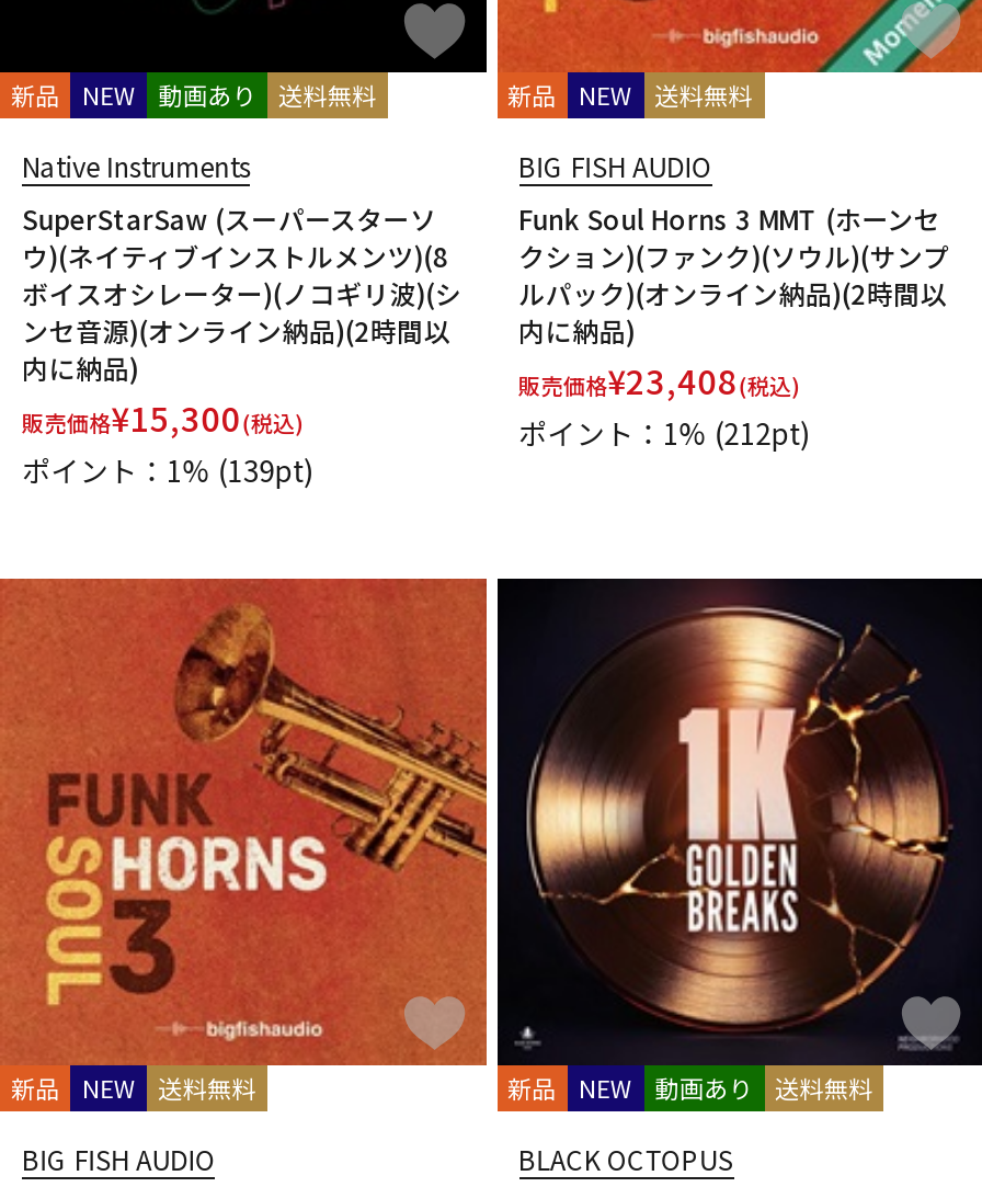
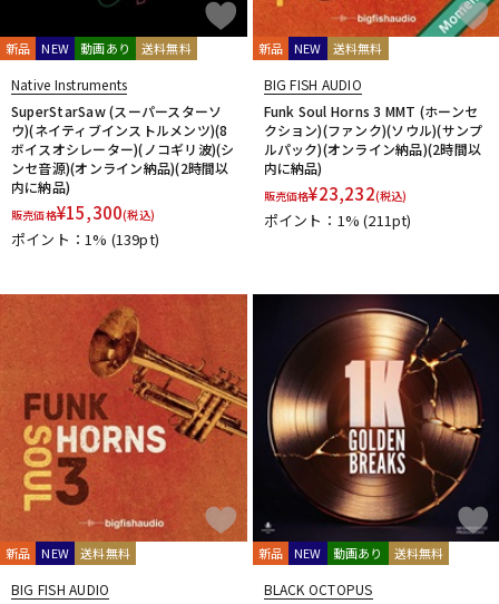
- 販売価格¥23,408(税込)
+ 販売価格¥23,232(税込)

- ポイント：1% (212pt)
+ ポイント：1% (211pt)
